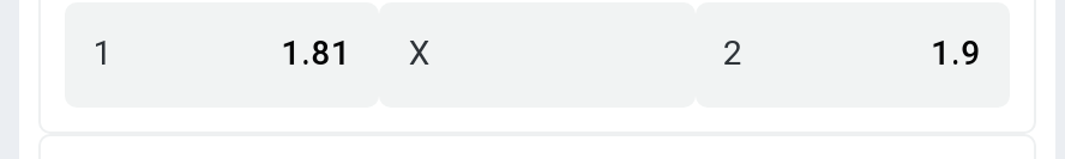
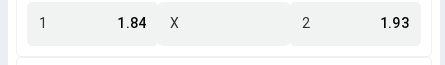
- 1.81 X
+ 1.84 X

- 1.9
+ 1.93
